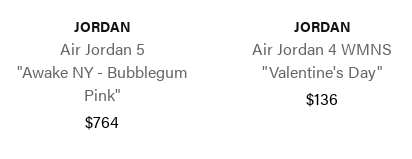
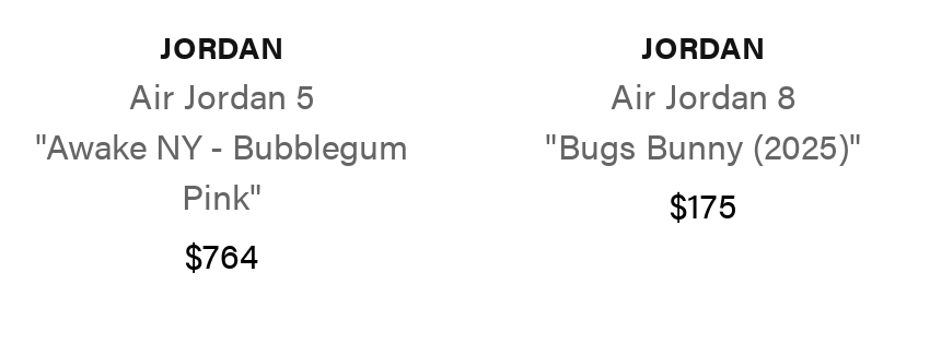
- Air Jordan 4 WMNS
- "Valentine's Day"
- $136
+ Air Jordan 8
+ "Bugs Bunny (2025)"
+ $175
